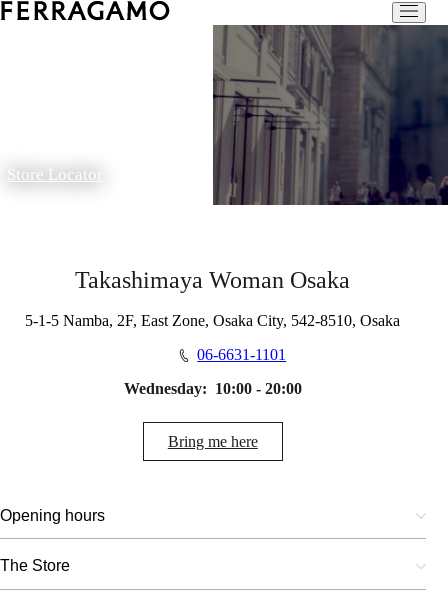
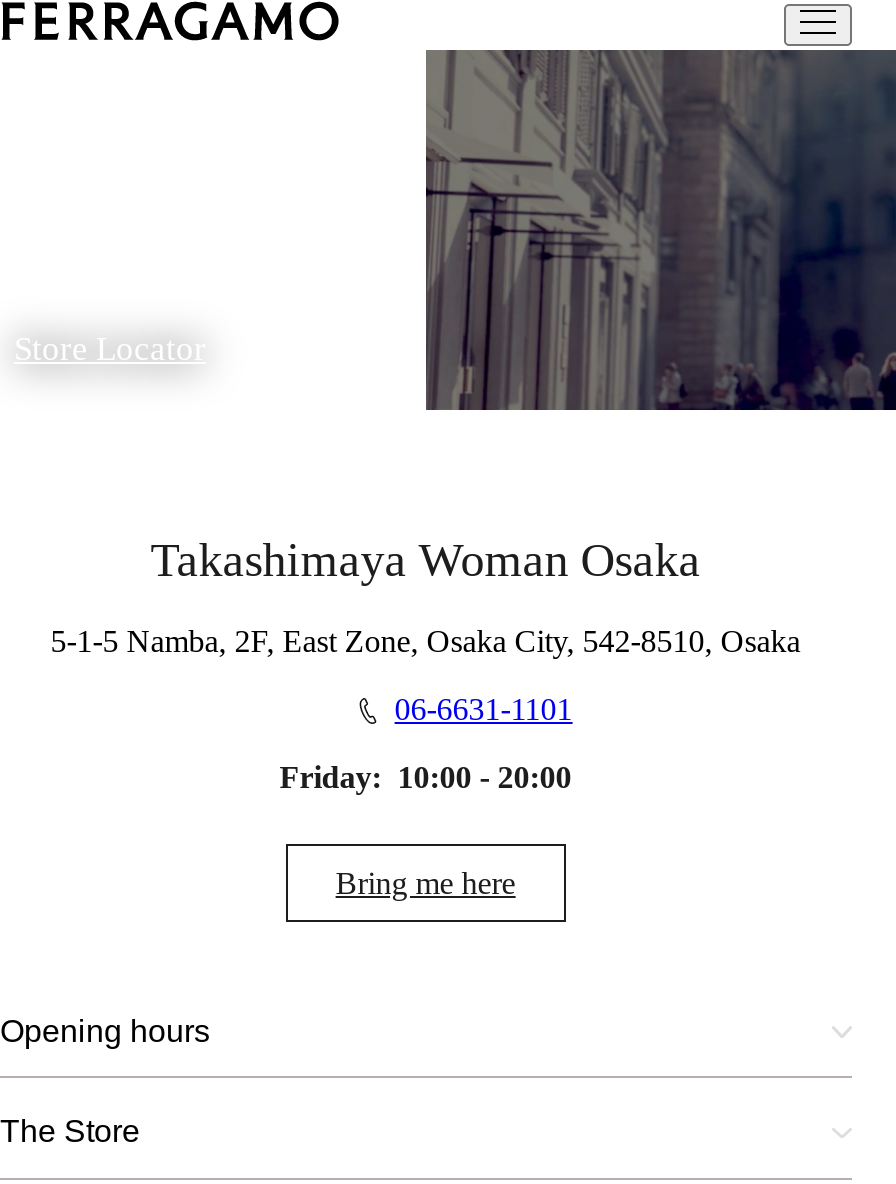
- Wednesday: 10:00 - 20:00
+ Friday: 10:00 - 20:00
